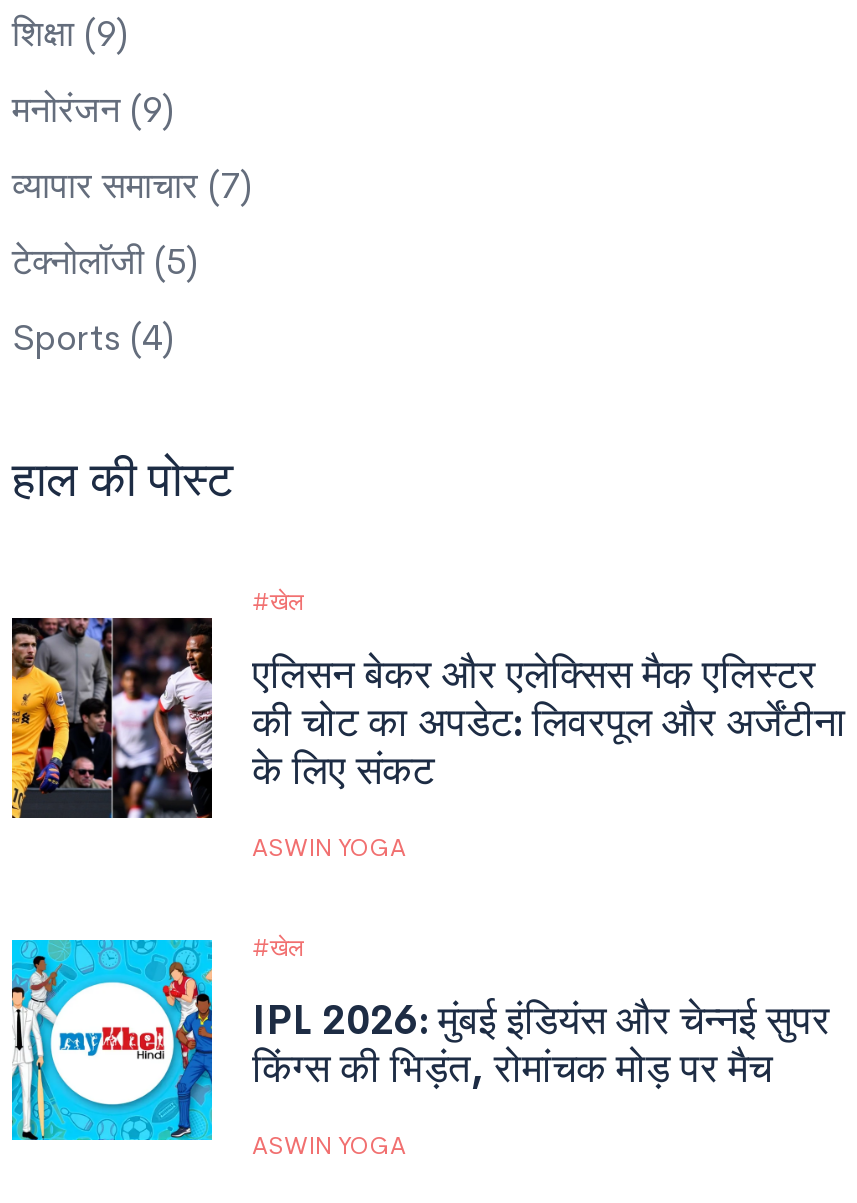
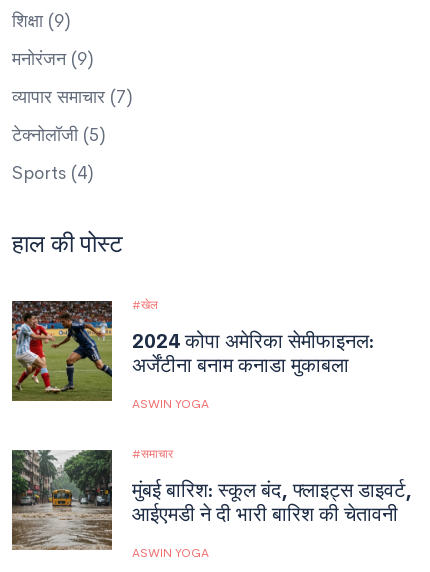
- [image]
- एलिसन बेकर और एलेक्सिस मैक एलिस्टर
- की चोट का अपडेट: लिवरपूल और अर्जेंटीना
- के लिए संकट
+ [image]
+ 2024 कोपा अमेरिका सेमीफाइनल:
+ अर्जेंटीना बनाम कनाडा मुकाबला

- [image]
- IPL 2026: मुंबई इंडियंस और चेन्नई सुपर
- किंग्स की भिड़ंत, रोमांचक मोड़ पर मैच
+ [image]
+ मुंबई बारिश: स्कूल बंद, फ्लाइट्स डाइवर्ट,
+ आईएमडी ने दी भारी बारिश की चेतावनी

- खेल
+ समाचार
